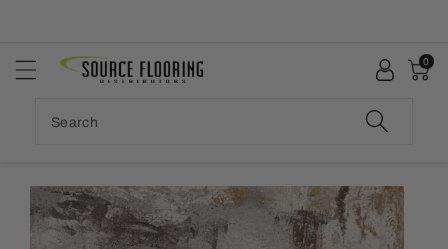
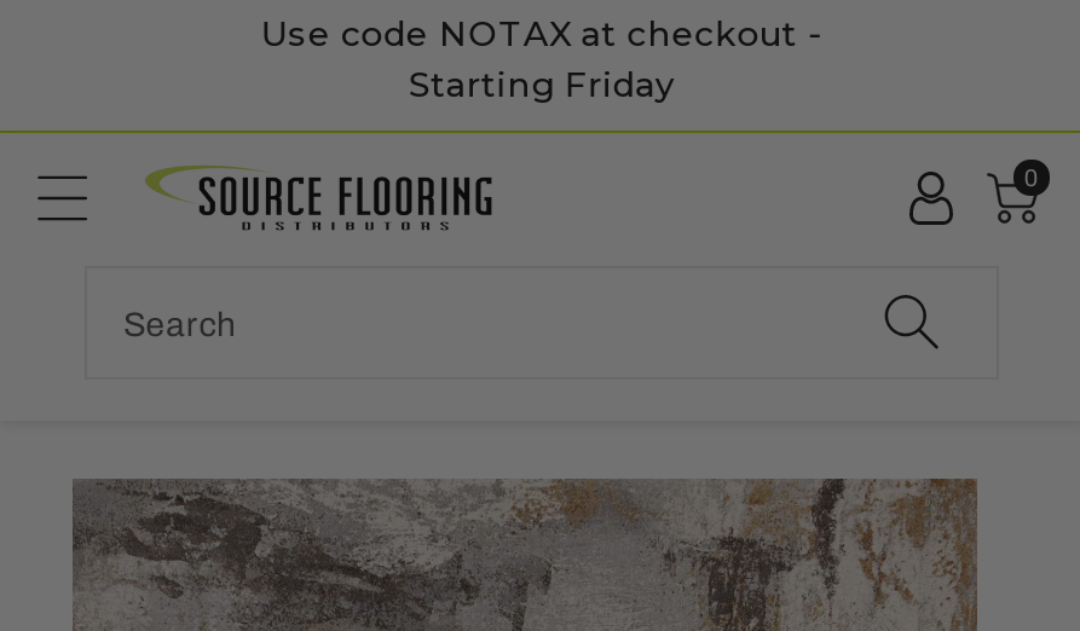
+ Use code NOTAX at checkout -
+ Starting Friday
